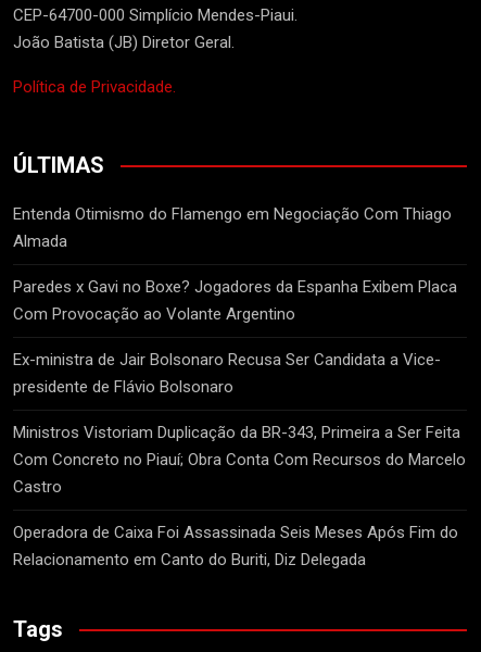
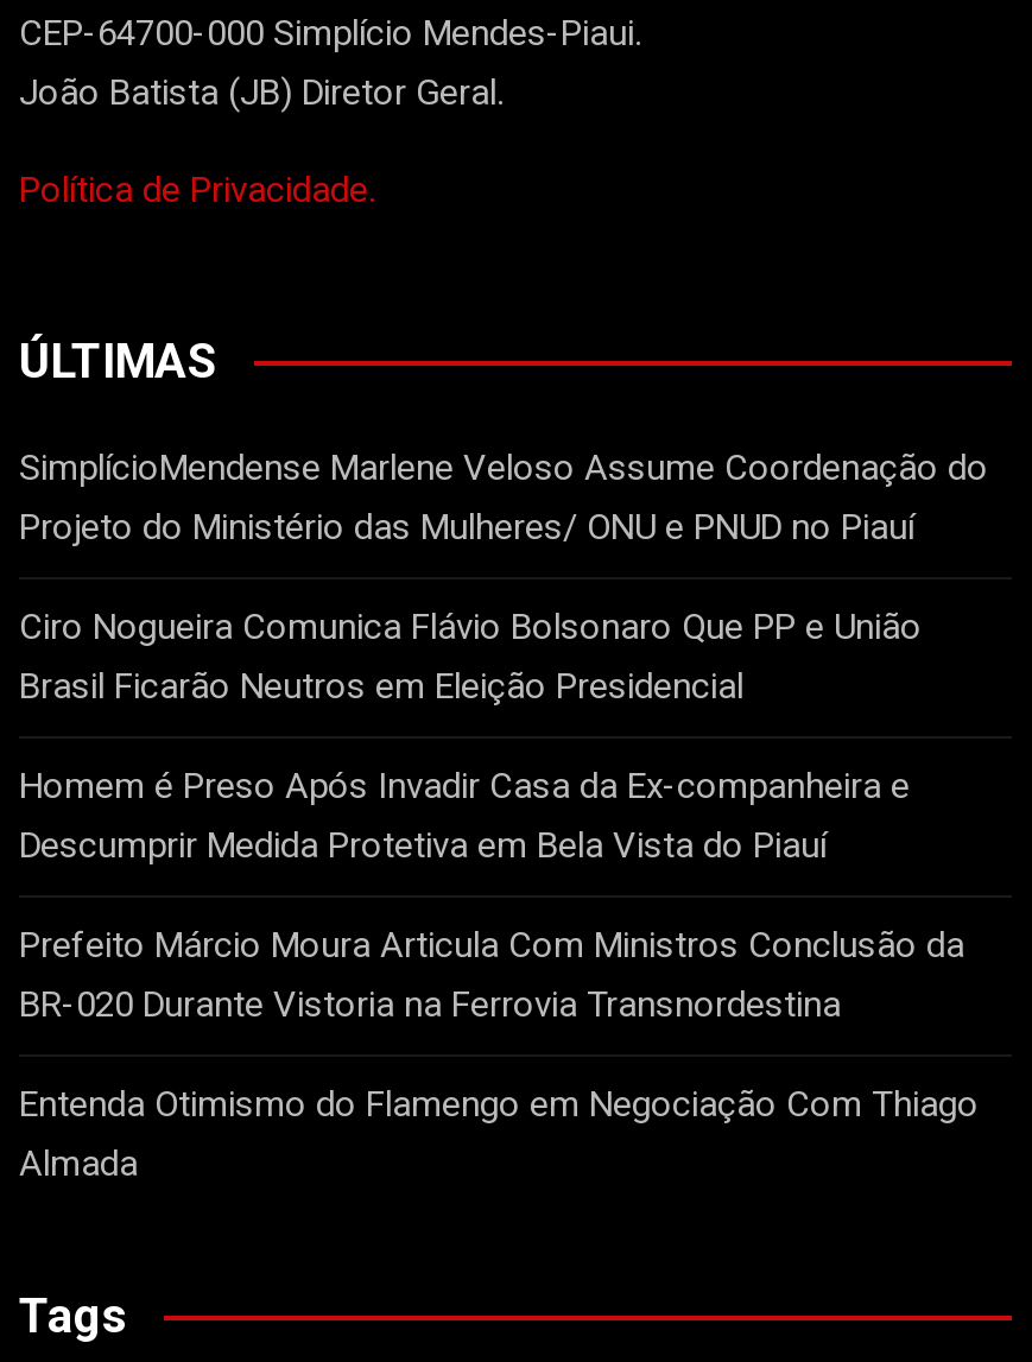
+ SimplícioMendense Marlene Veloso Assume Coordenação do
+ Projeto do Ministério das Mulheres/ ONU e PNUD no Piauí
+ Ciro Nogueira Comunica Flávio Bolsonaro Que PP e União
+ Brasil Ficarão Neutros em Eleição Presidencial
+ Homem é Preso Após Invadir Casa da Ex-companheira e
+ Descumprir Medida Protetiva em Bela Vista do Piauí
+ Prefeito Márcio Moura Articula Com Ministros Conclusão da
+ BR-020 Durante Vistoria na Ferrovia Transnordestina

moved down: Entenda Otimismo do Flamengo em Negociação Com Thiago | Almada

- Paredes x Gavi no Boxe? Jogadores da Espanha Exibem Placa
- Com Provocação ao Volante Argentino
- Ex-ministra de Jair Bolsonaro Recusa Ser Candidata a Vice-
- presidente de Flávio Bolsonaro
- Ministros Vistoriam Duplicação da BR-343, Primeira a Ser Feita
- Com Concreto no Piauí; Obra Conta Com Recursos do Marcelo
- Castro
- Operadora de Caixa Foi Assassinada Seis Meses Após Fim do
- Relacionamento em Canto do Buriti, Diz Delegada
